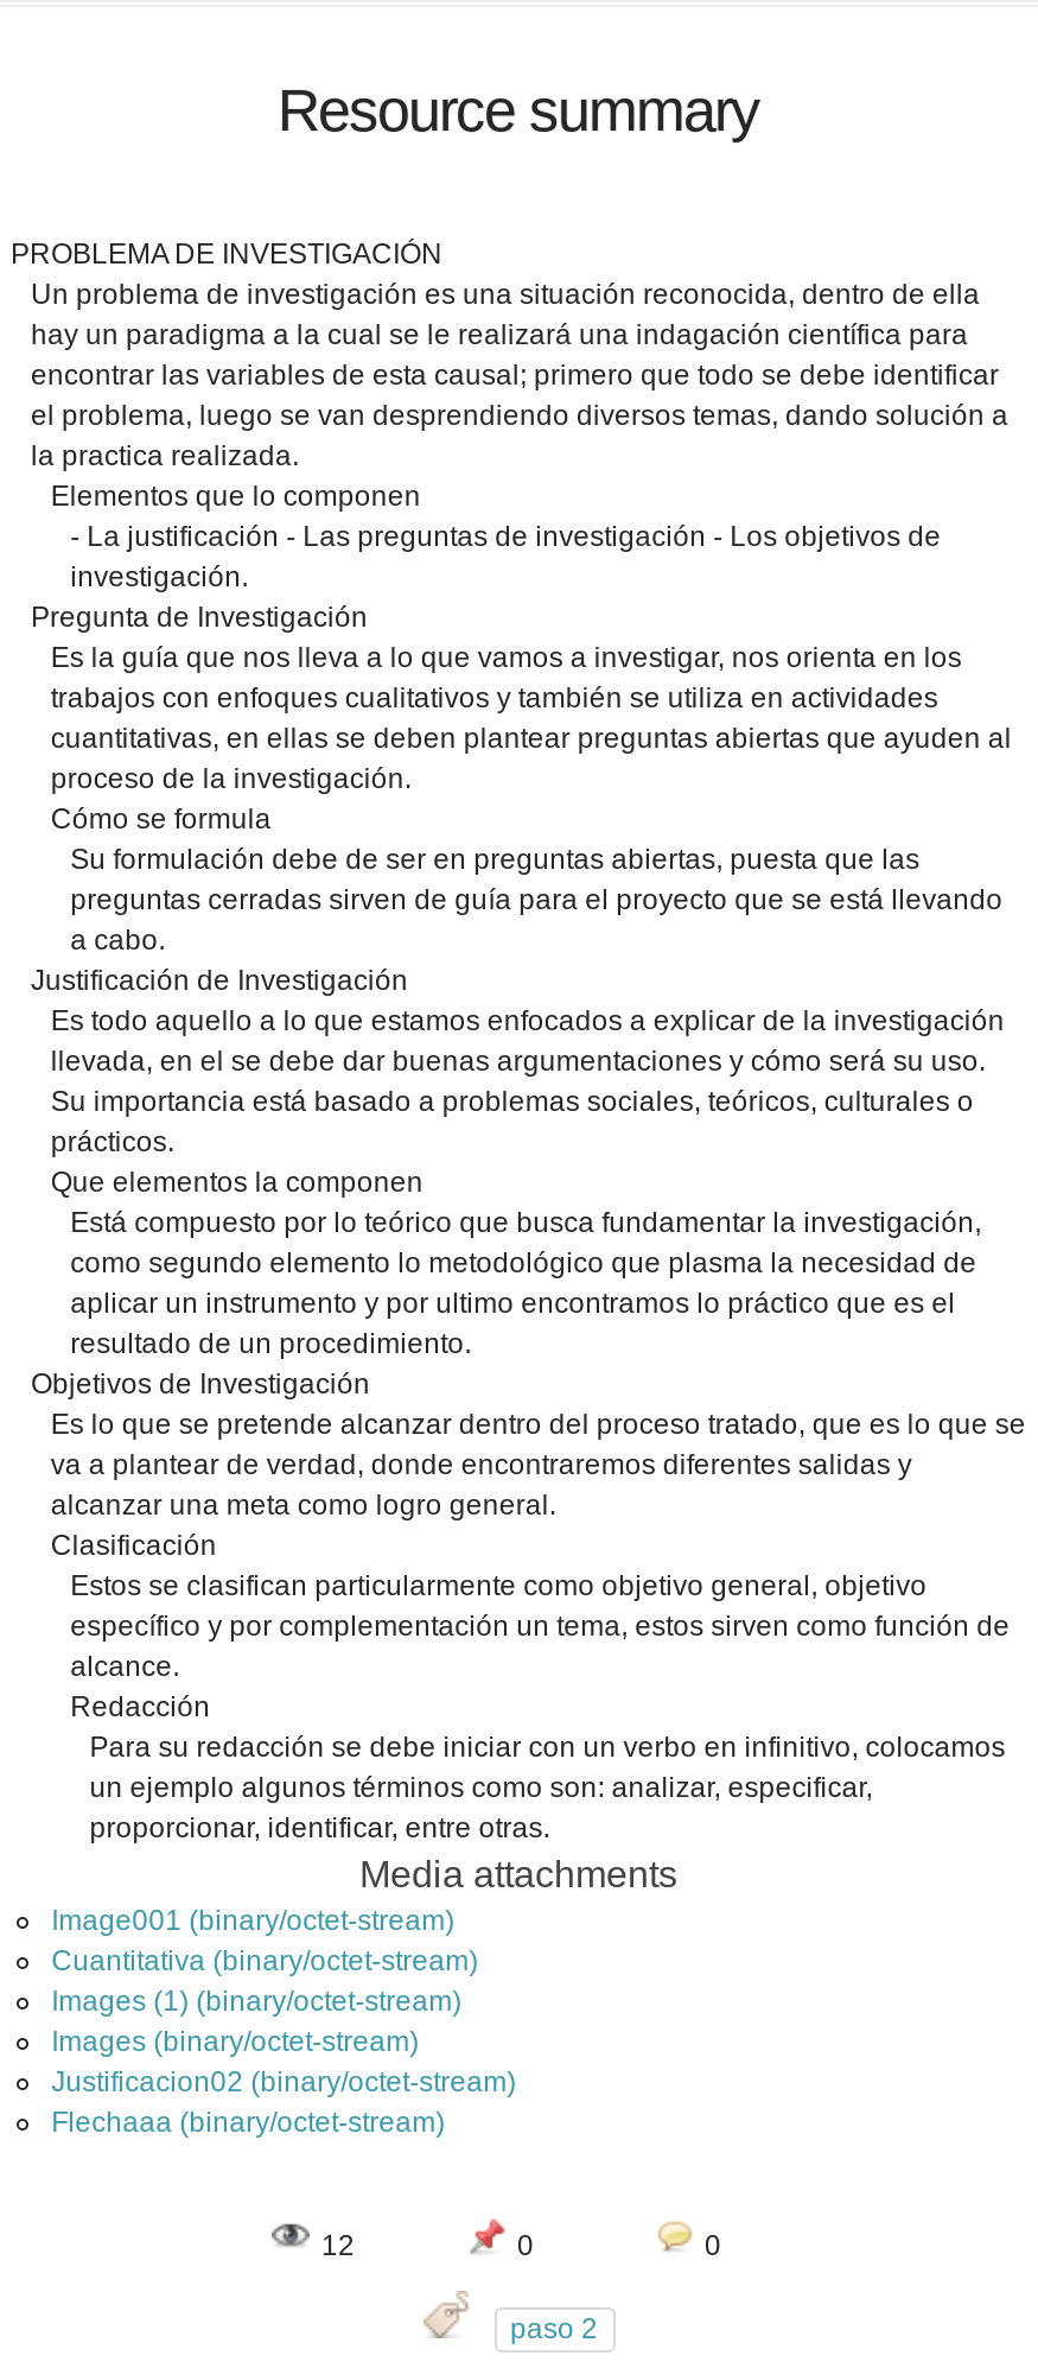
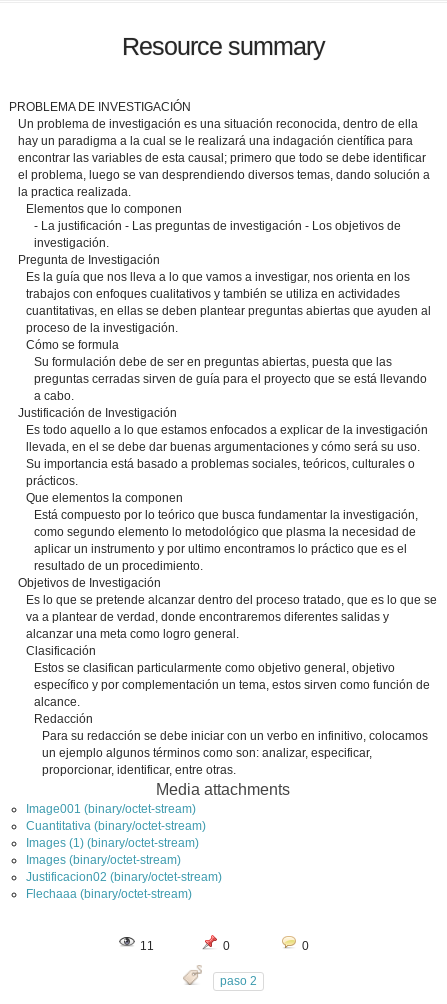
- 12
+ 11
